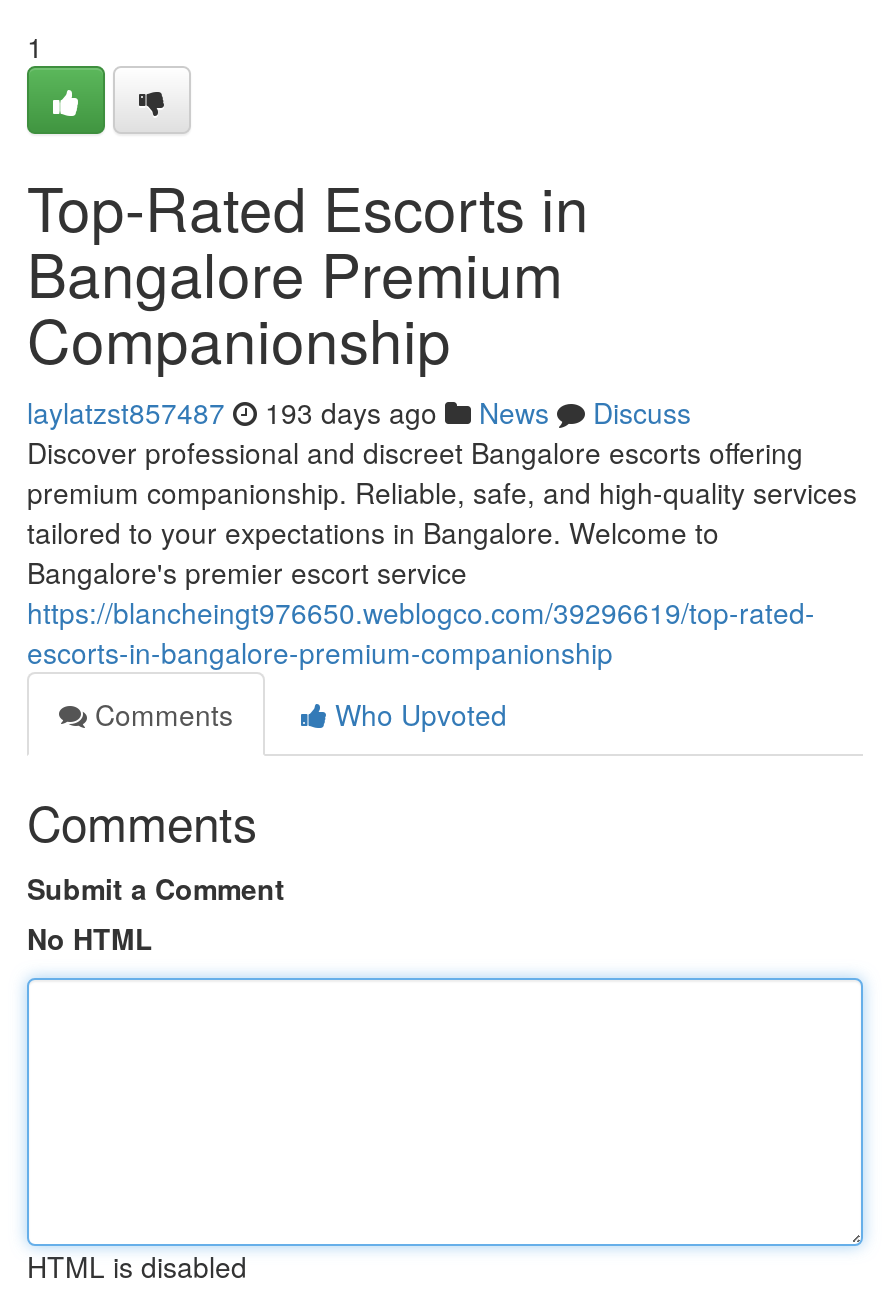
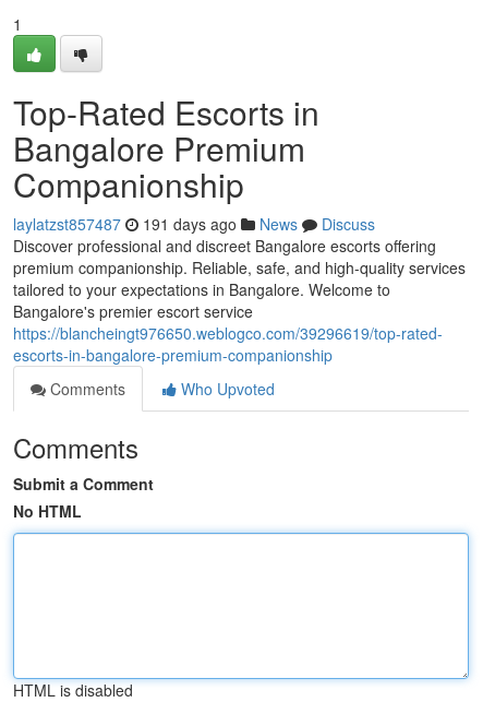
- laylatzst857487 193 days ago News Discuss
+ laylatzst857487 191 days ago News Discuss
